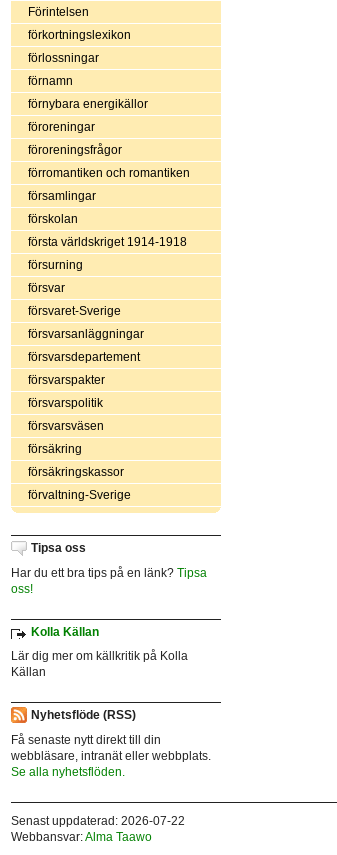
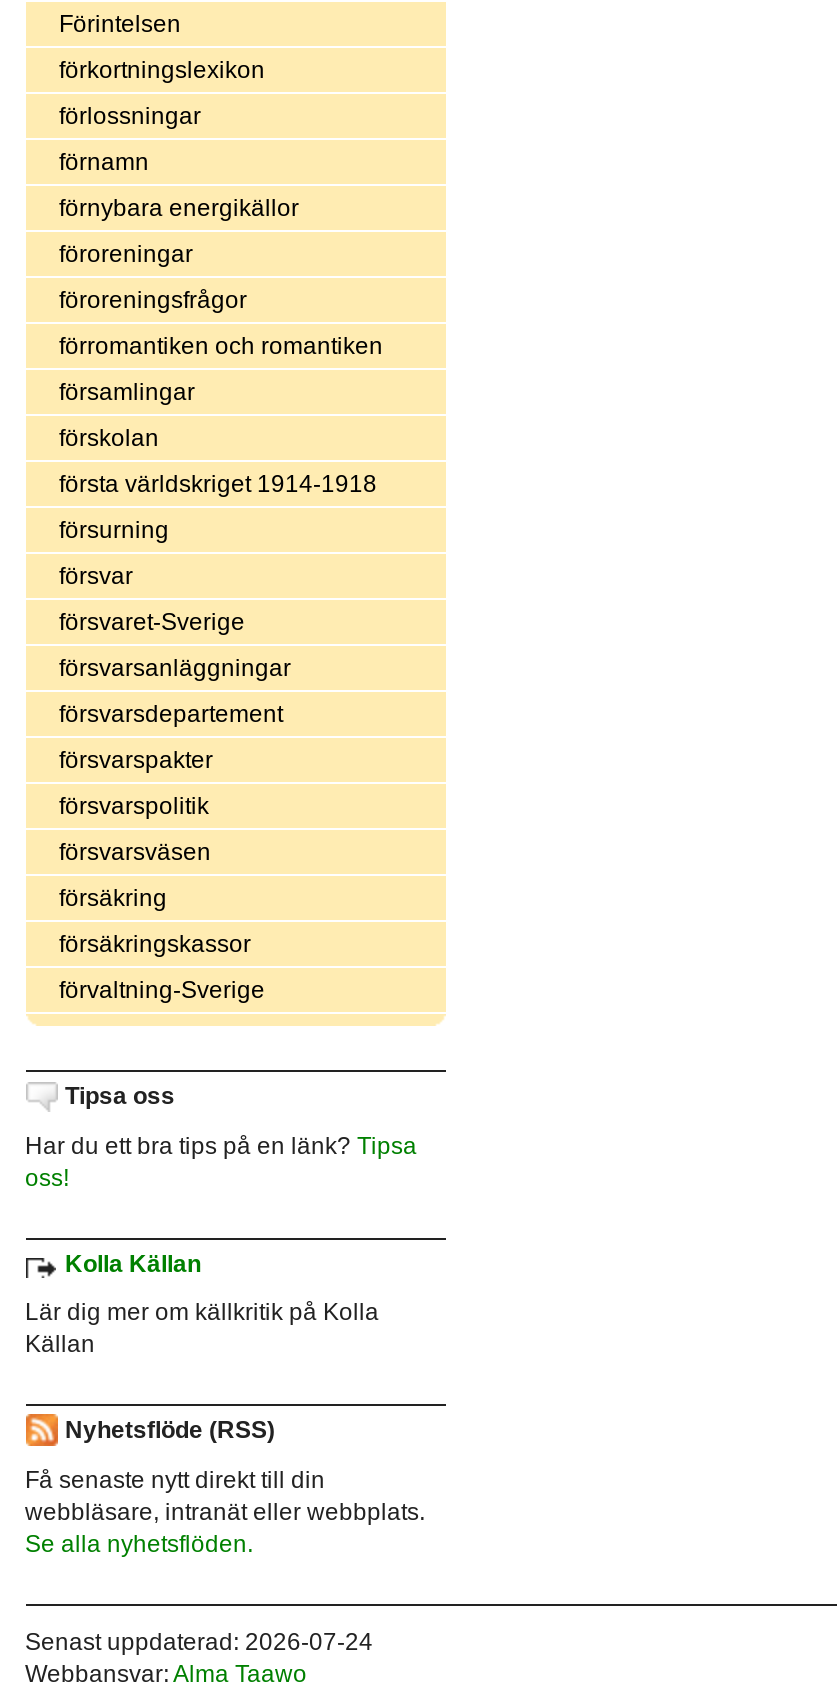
- Senast uppdaterad: 2026-07-22
+ Senast uppdaterad: 2026-07-24
